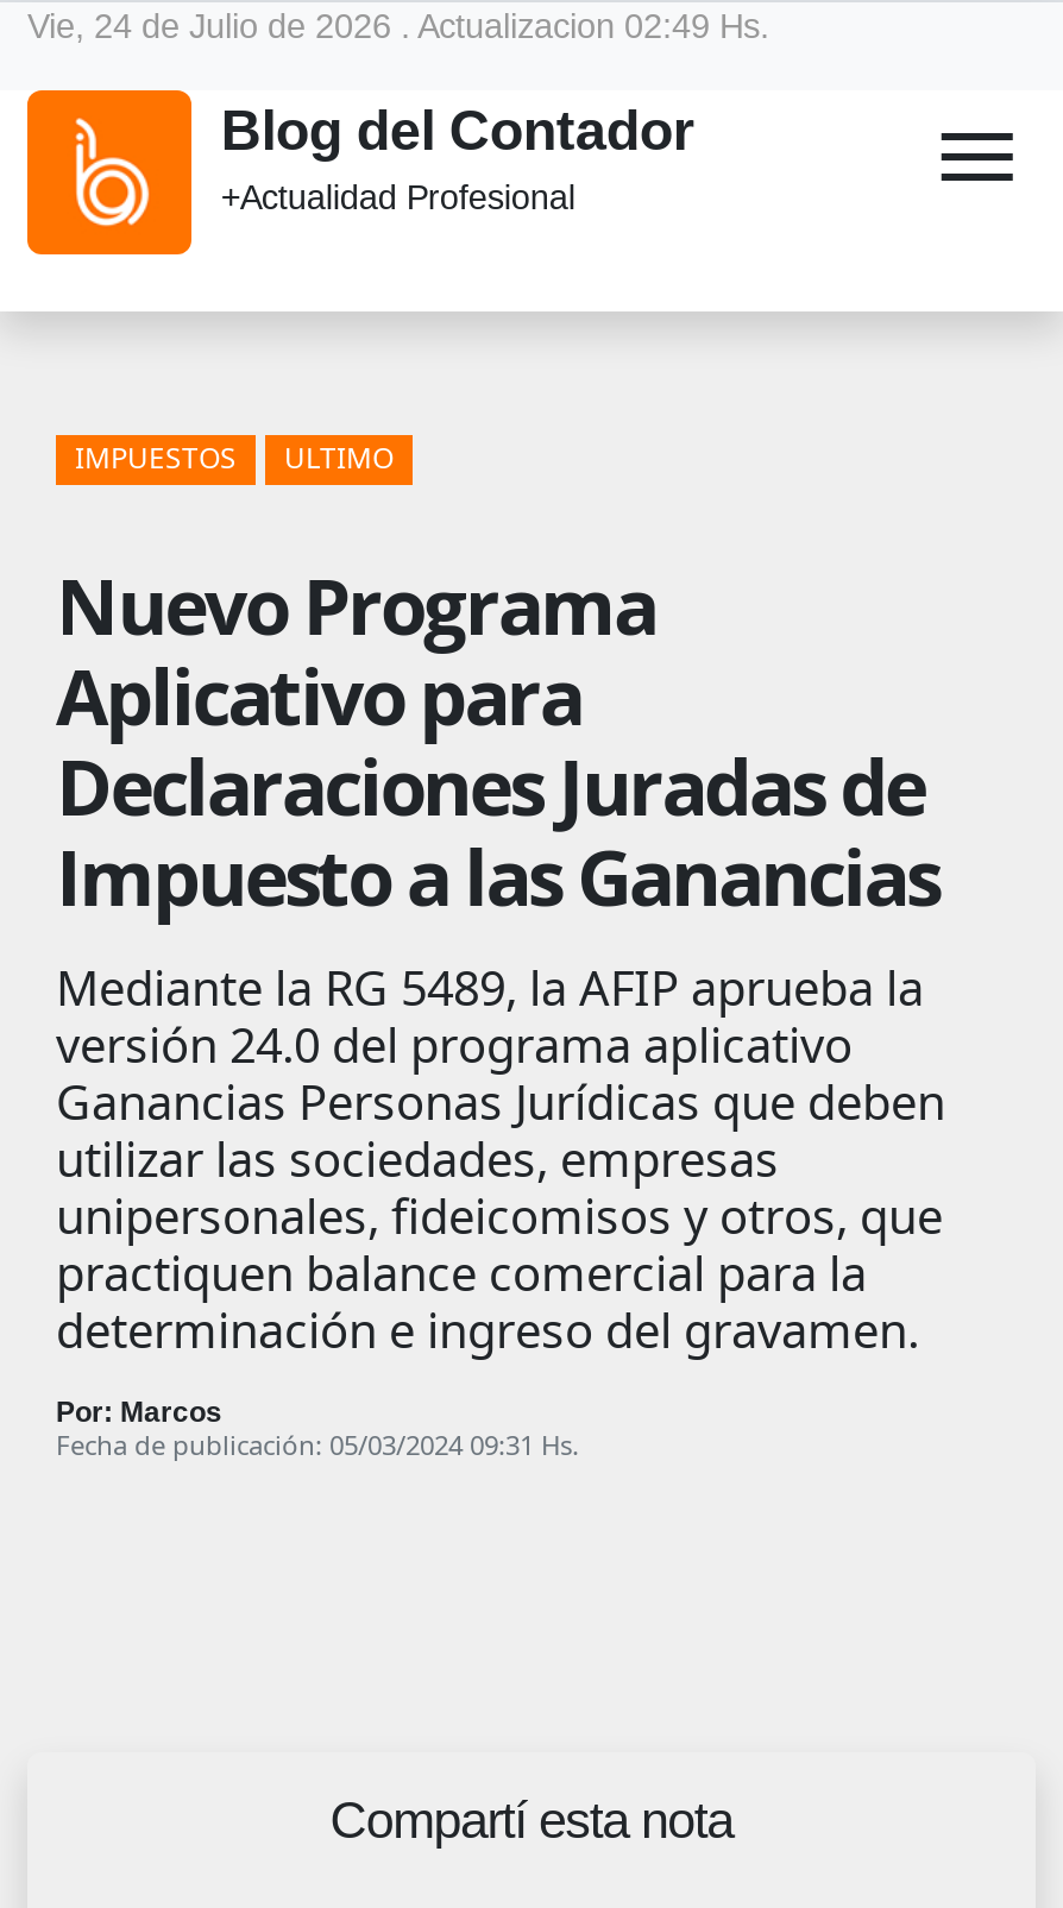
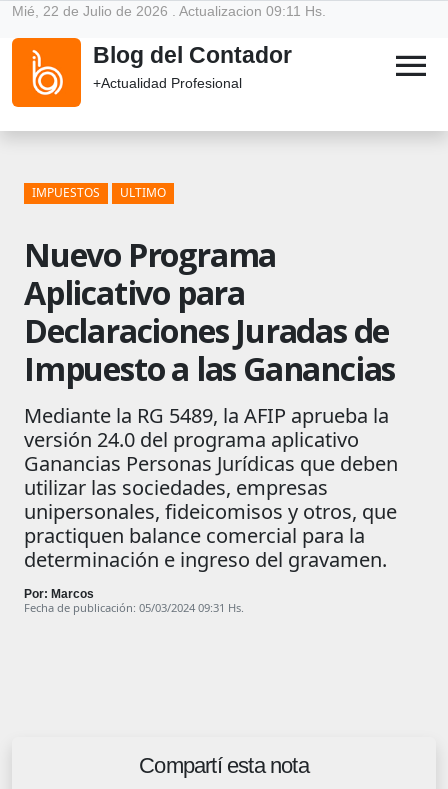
- Vie, 24 de Julio de 2026 . Actualizacion 02:49 Hs.
+ Mié, 22 de Julio de 2026 . Actualizacion 09:11 Hs.
